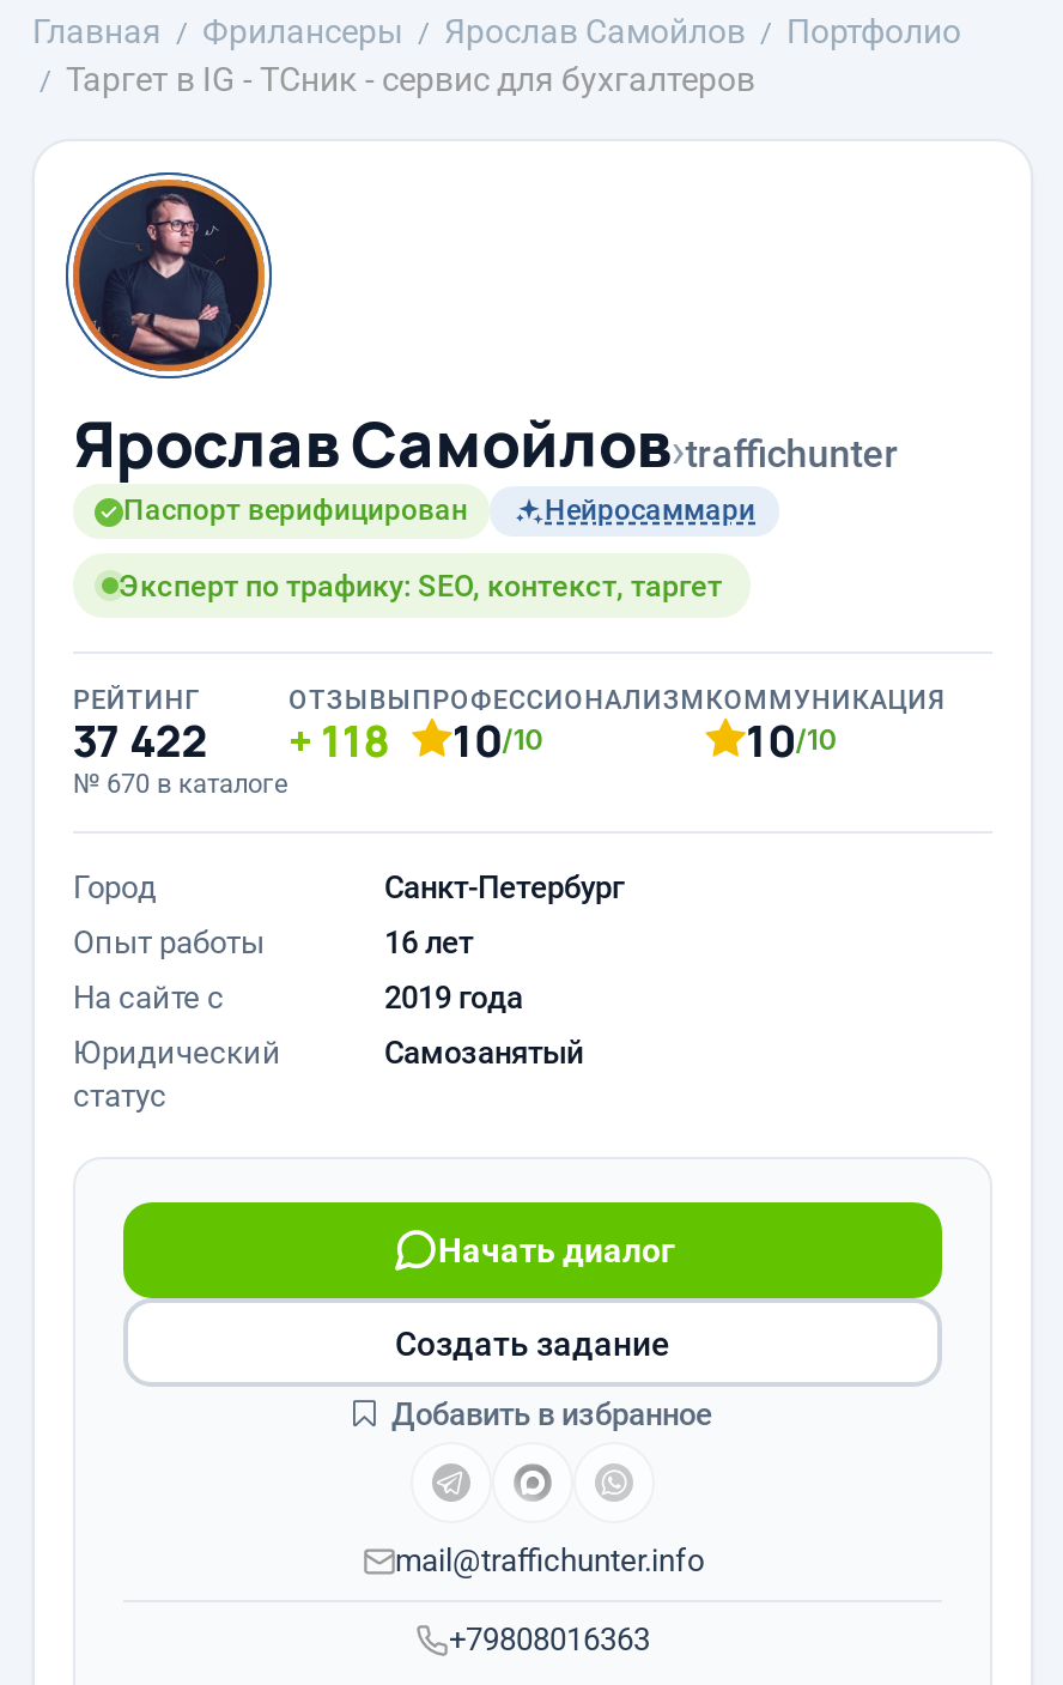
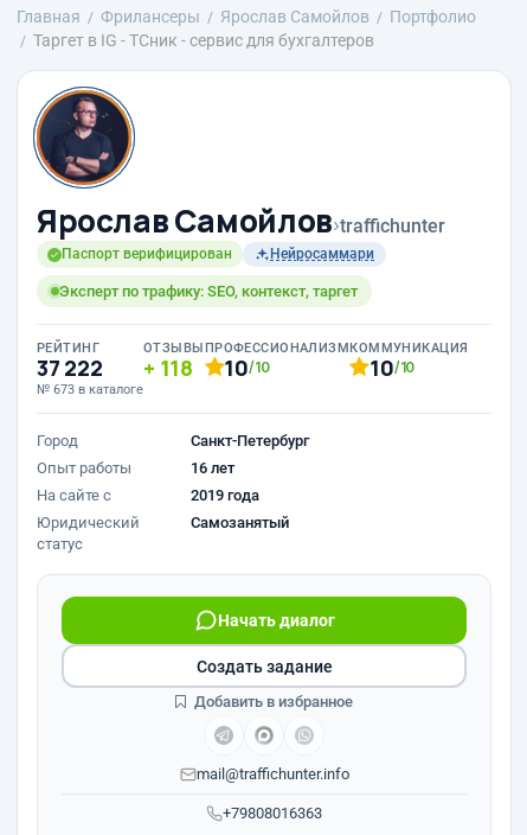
- 37 422 118 10/10
+ 37 222 118 10/10

- № 670 в каталоге
+ № 673 в каталоге
